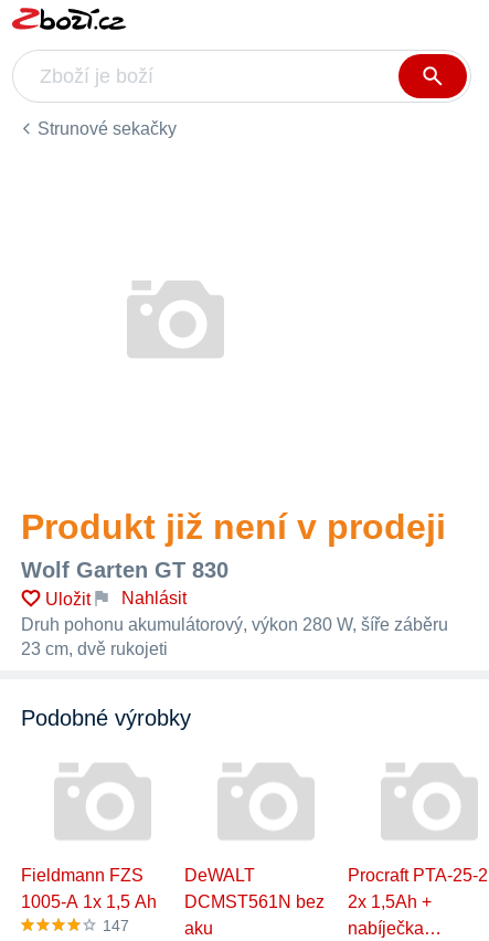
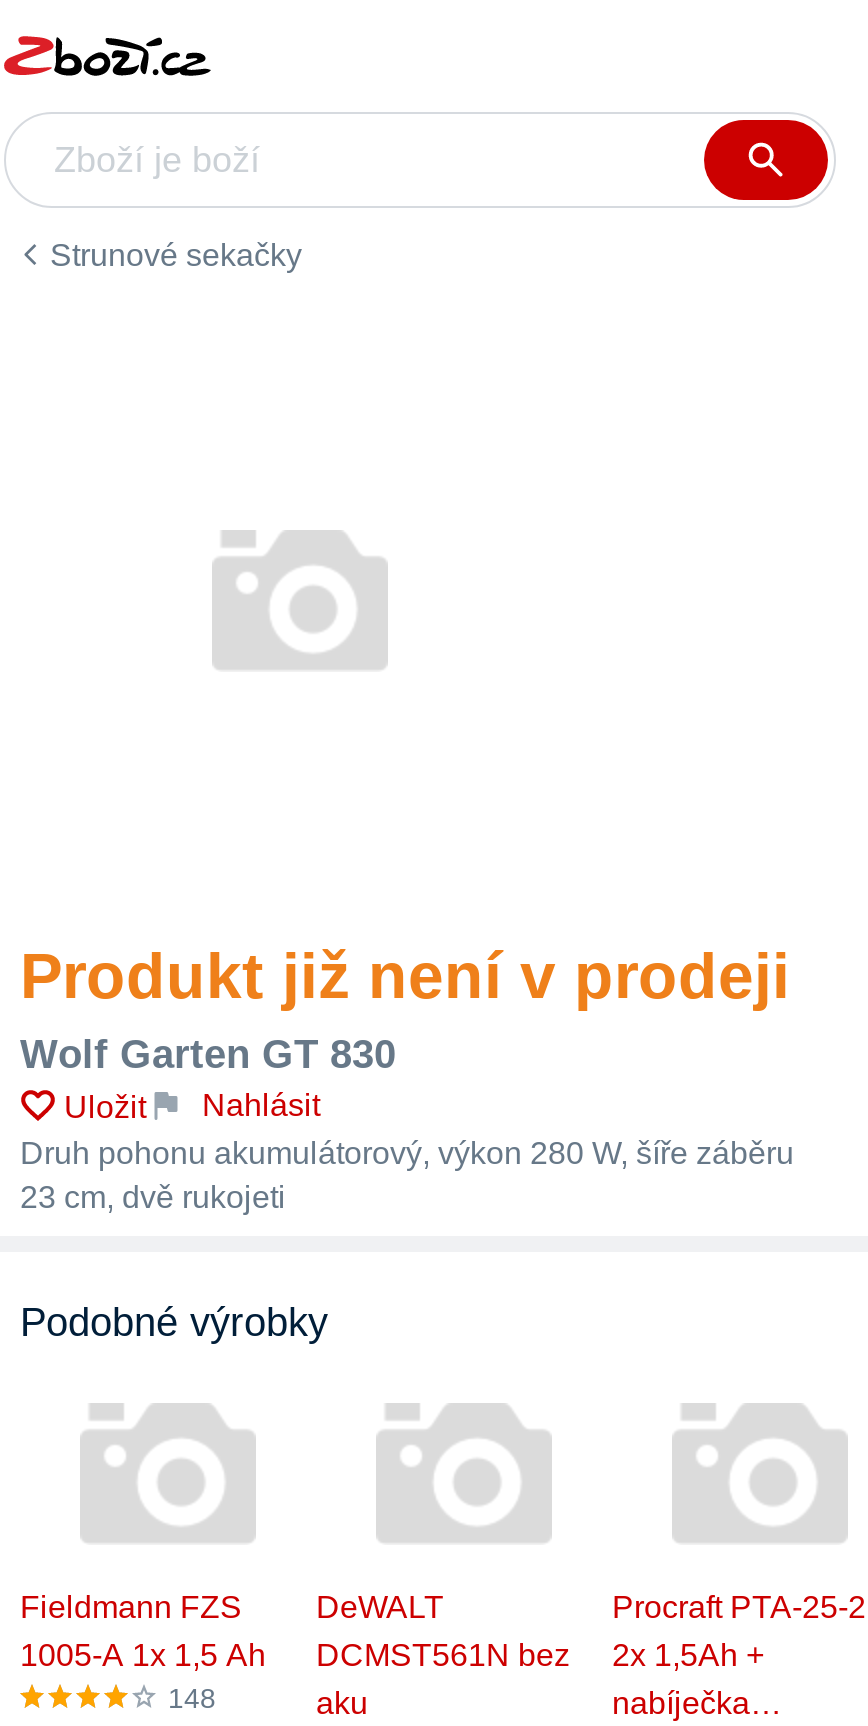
- 147
+ 148
